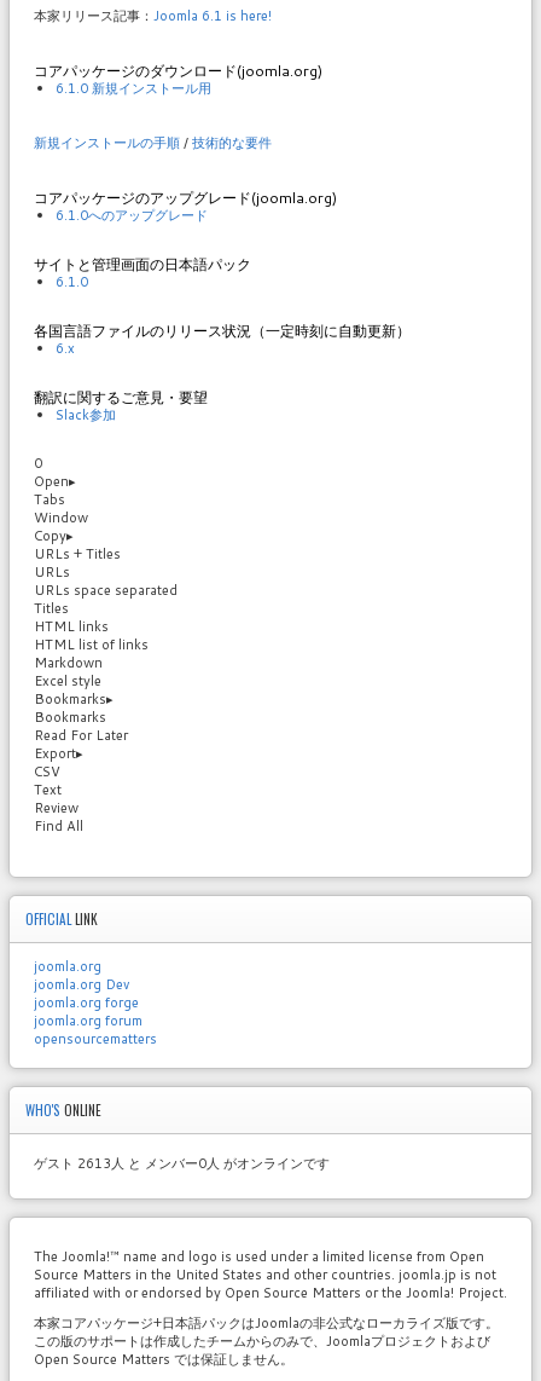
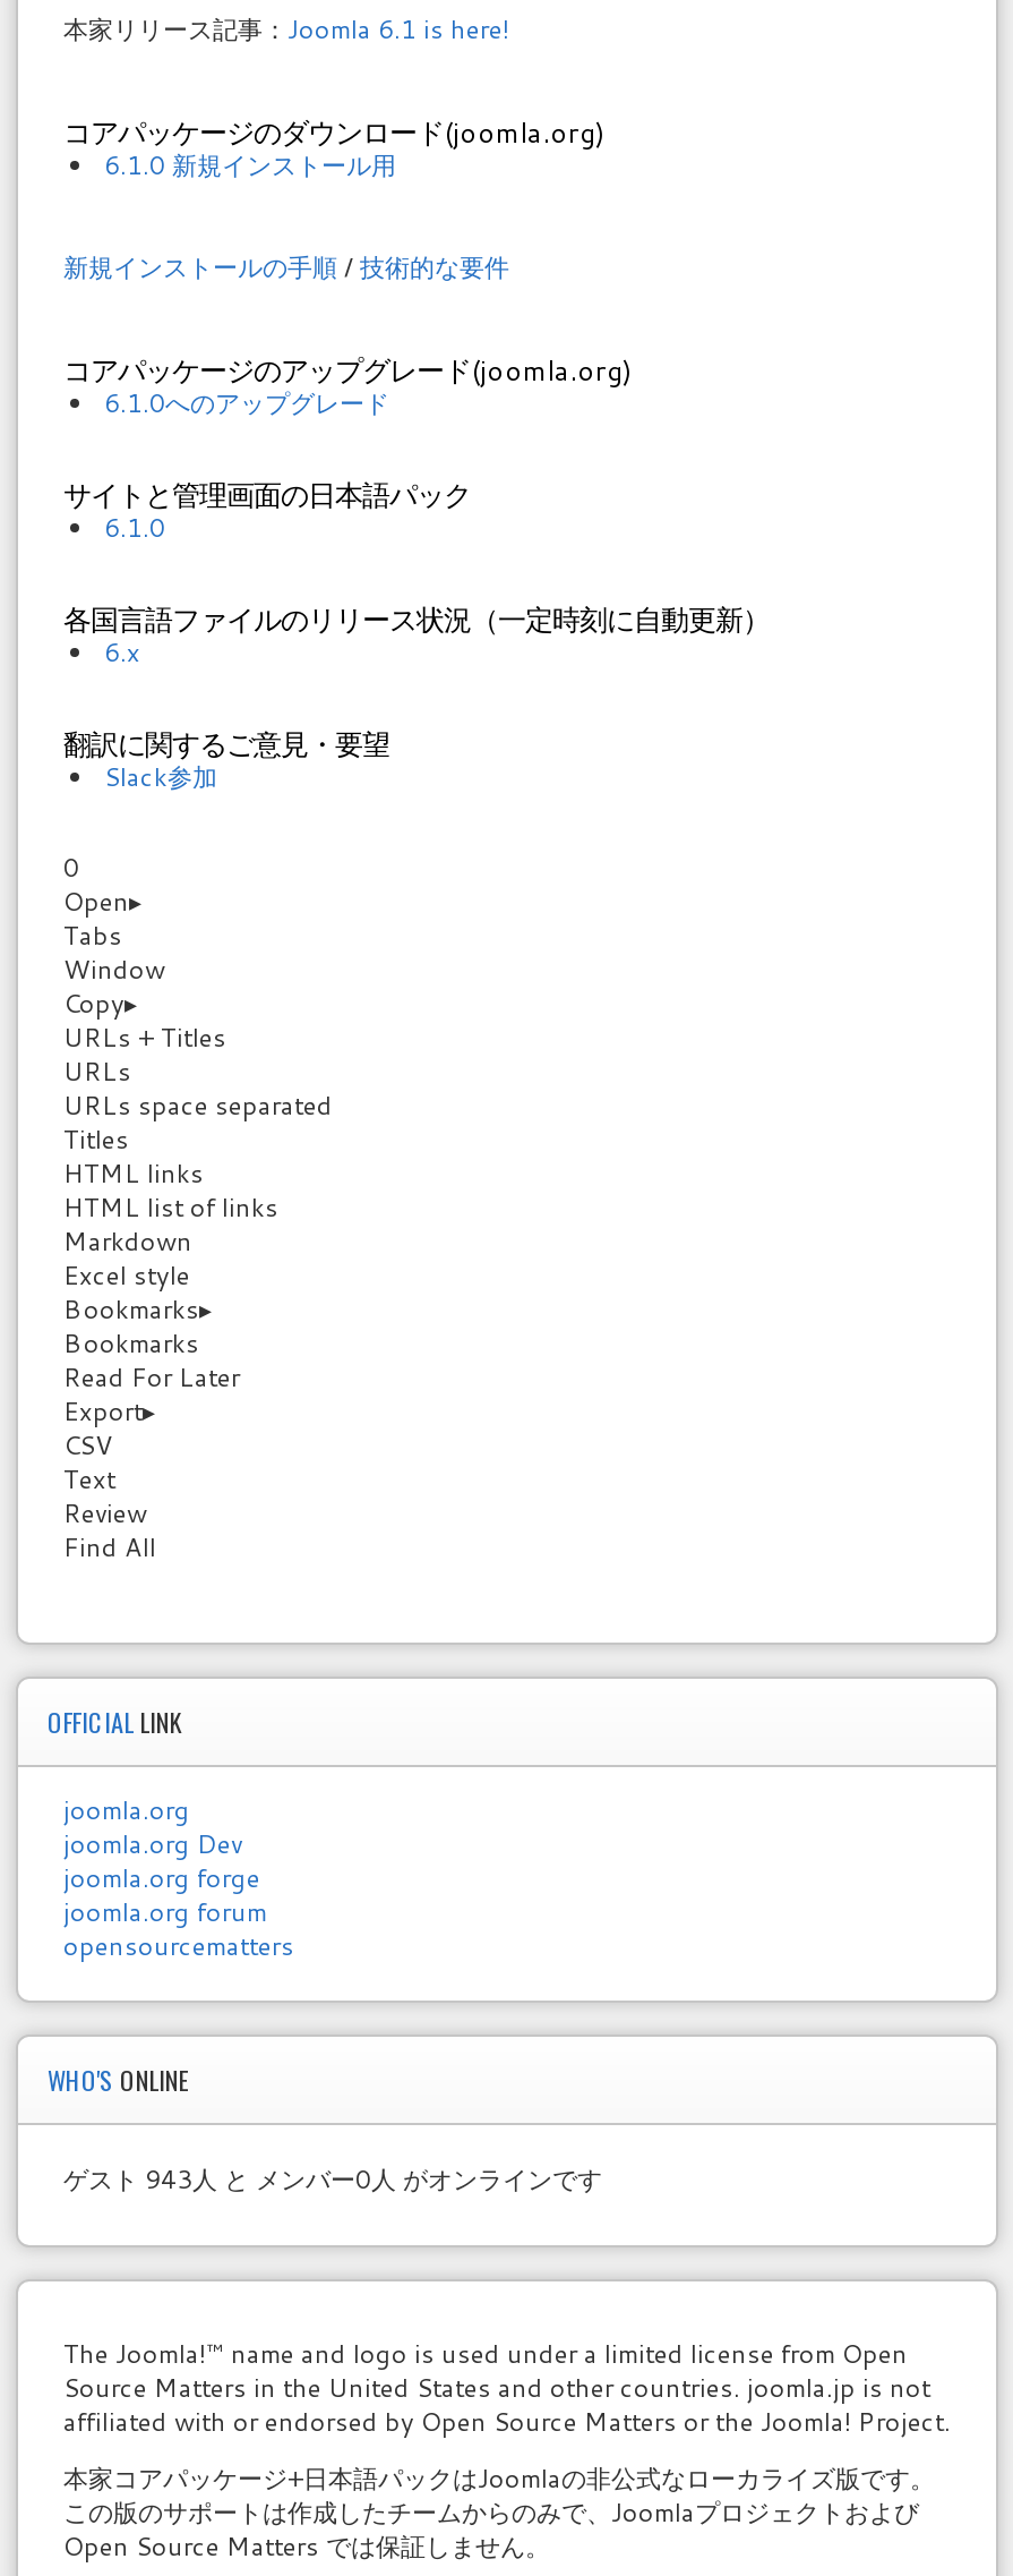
- ゲスト 2613人 と メンバー0人 がオンラインです
+ ゲスト 943人 と メンバー0人 がオンラインです
